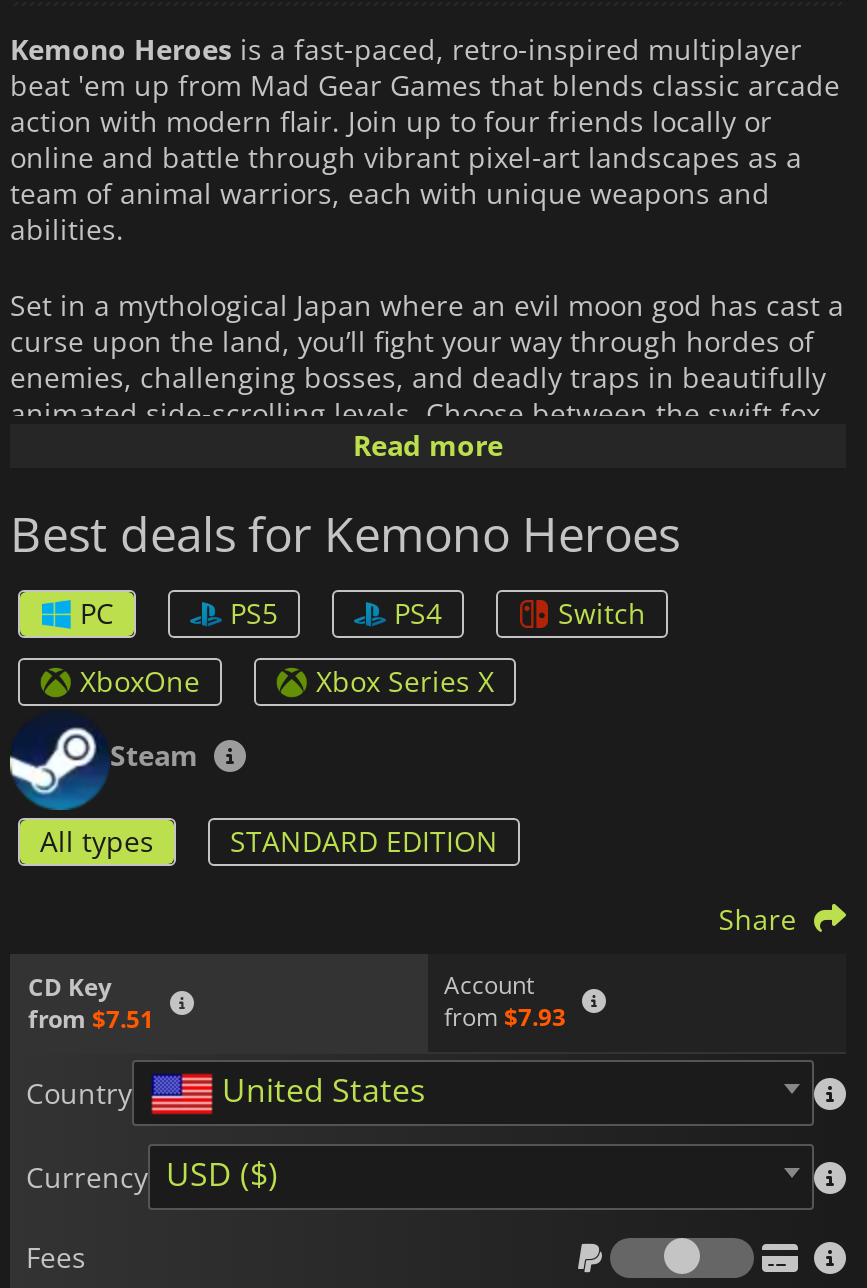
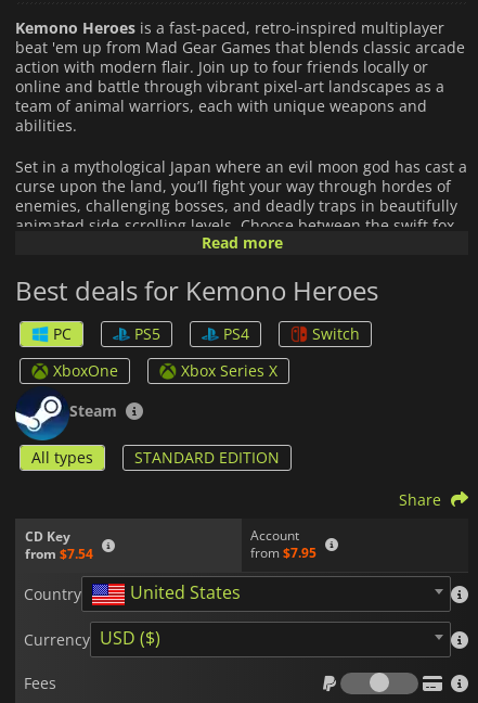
- from $7.51
+ from $7.54

- from $7.93
+ from $7.95
